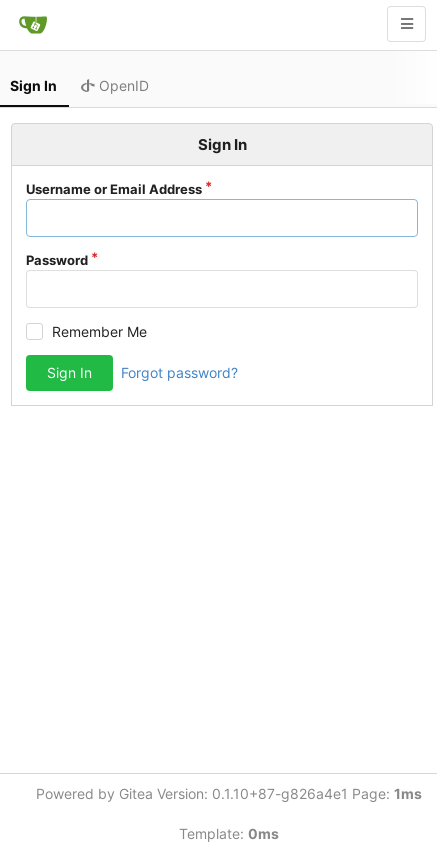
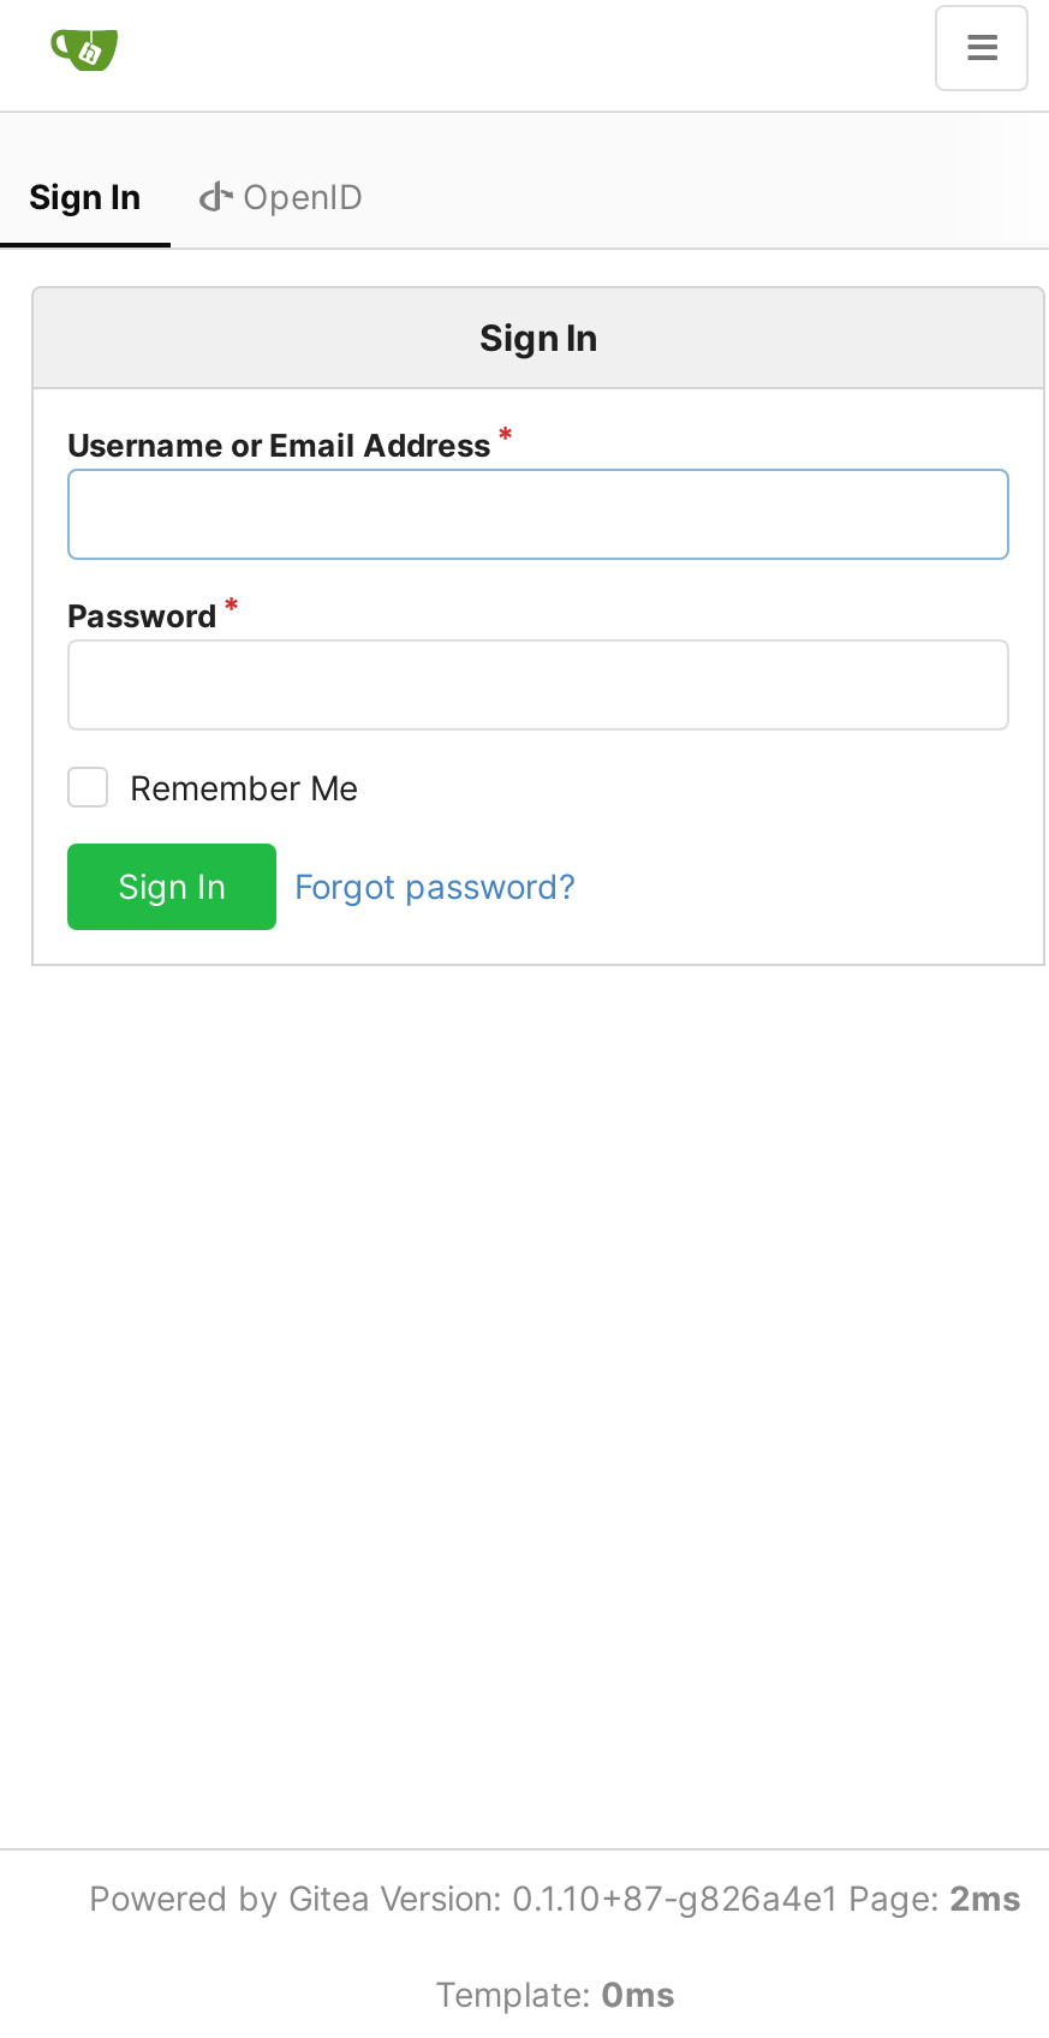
- Powered by Gitea Version: 0.1.10+87-g826a4e1 Page: 1ms
+ Powered by Gitea Version: 0.1.10+87-g826a4e1 Page: 2ms
